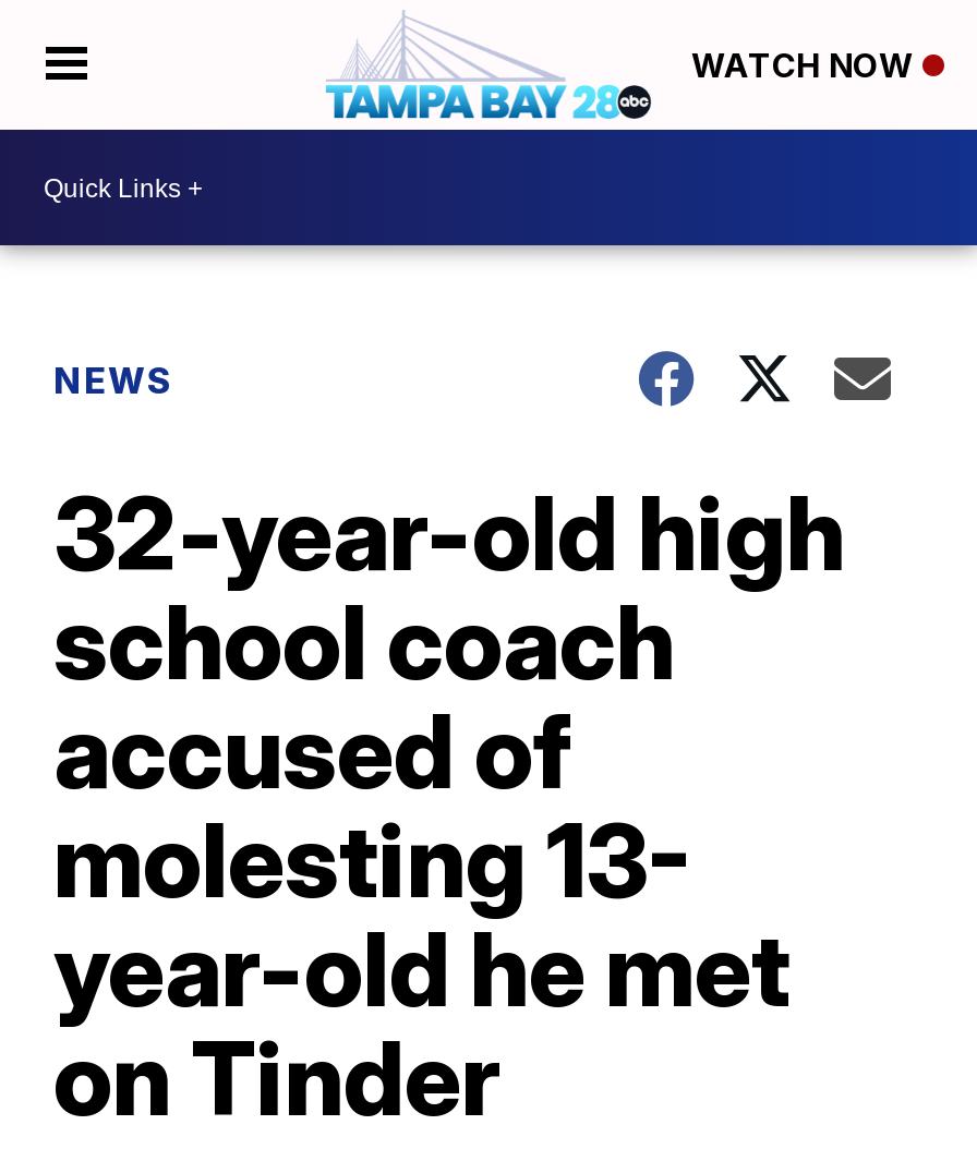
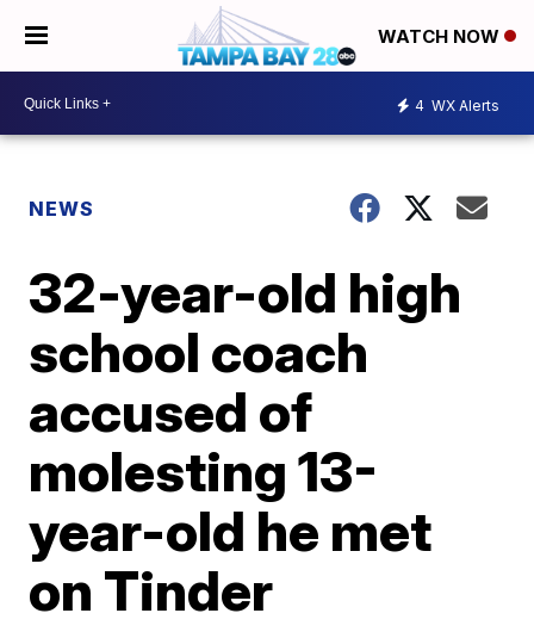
+ 4 WX Alerts
